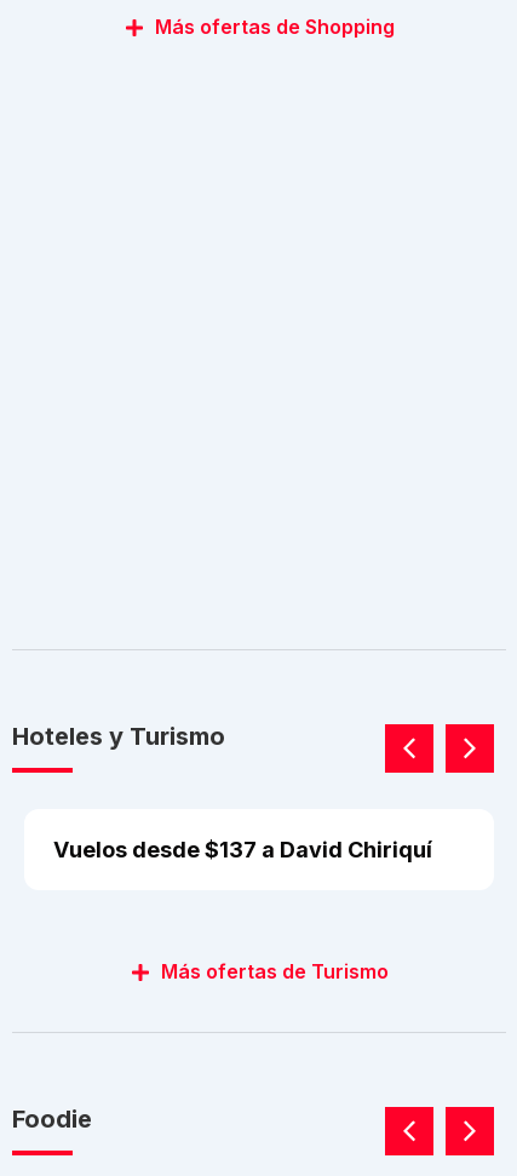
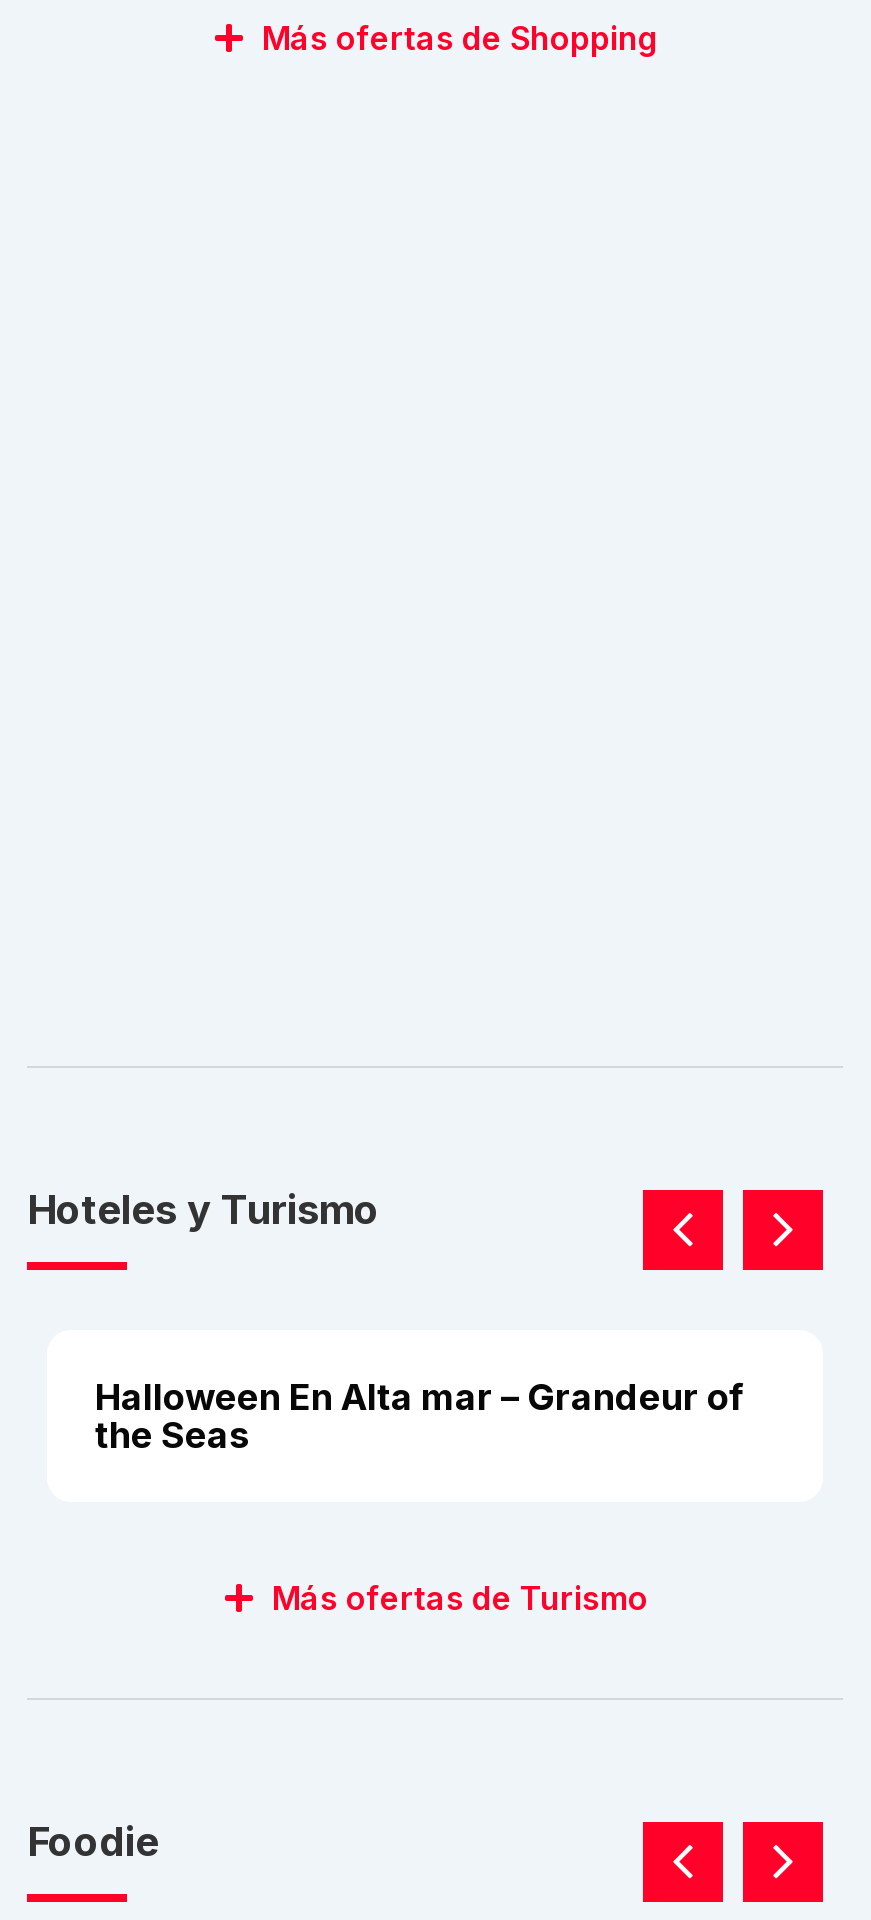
- Vuelos desde $137 a David Chiriquí
+ Halloween En Alta mar – Grandeur of
+ the Seas
